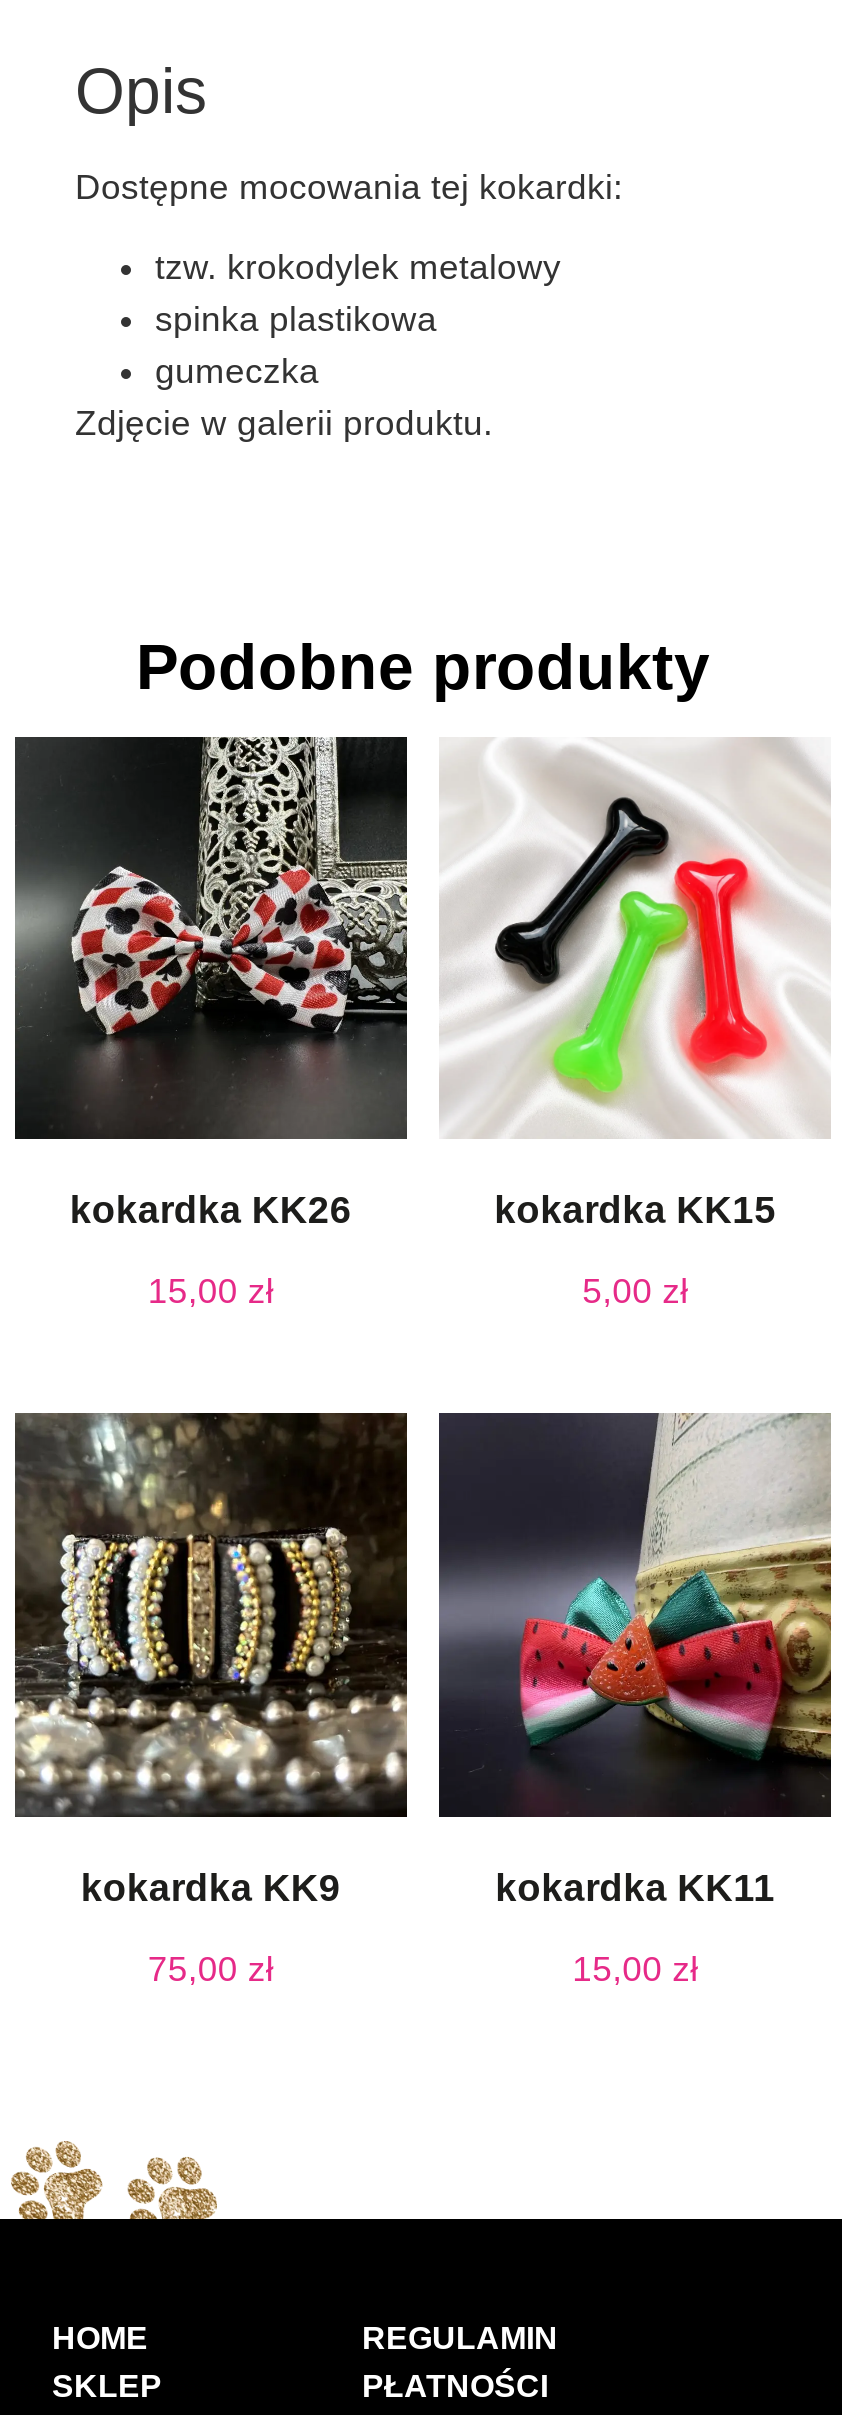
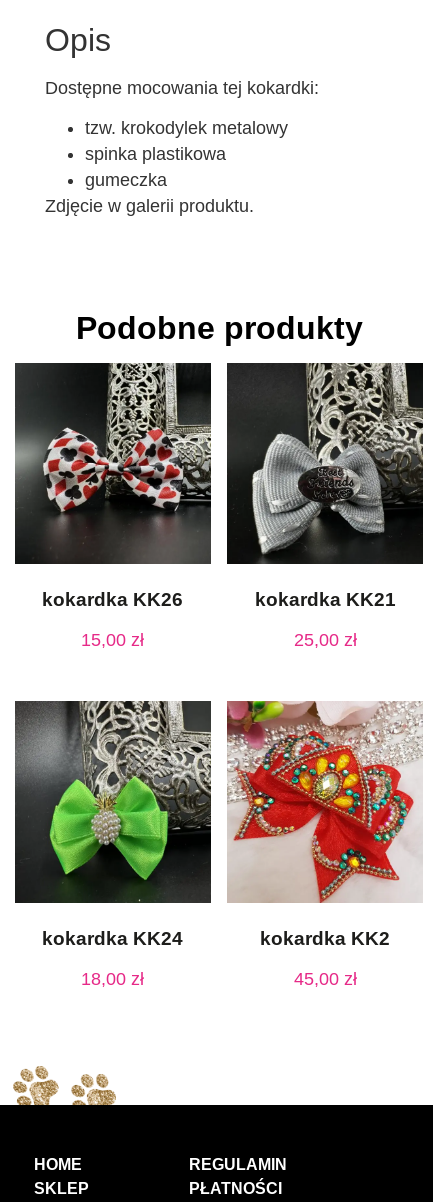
- [image]
- kokardka KK15
+ [image]
+ kokardka KK21

- 5,00 zł
+ 25,00 zł

- [image]
- kokardka KK9
+ [image]
+ kokardka KK24

- [image]
- kokardka KK11
+ [image]
+ kokardka KK2

- 75,00 zł
+ 18,00 zł

- 15,00 zł
+ 45,00 zł
